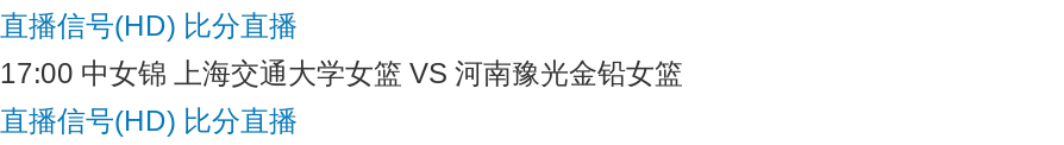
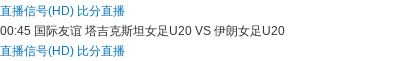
- 17:00 中女锦上海交通大学女篮 VS 河南豫光金铅女篮
+ 00:45 国际友谊塔吉克斯坦女足U20 VS 伊朗女足U20
